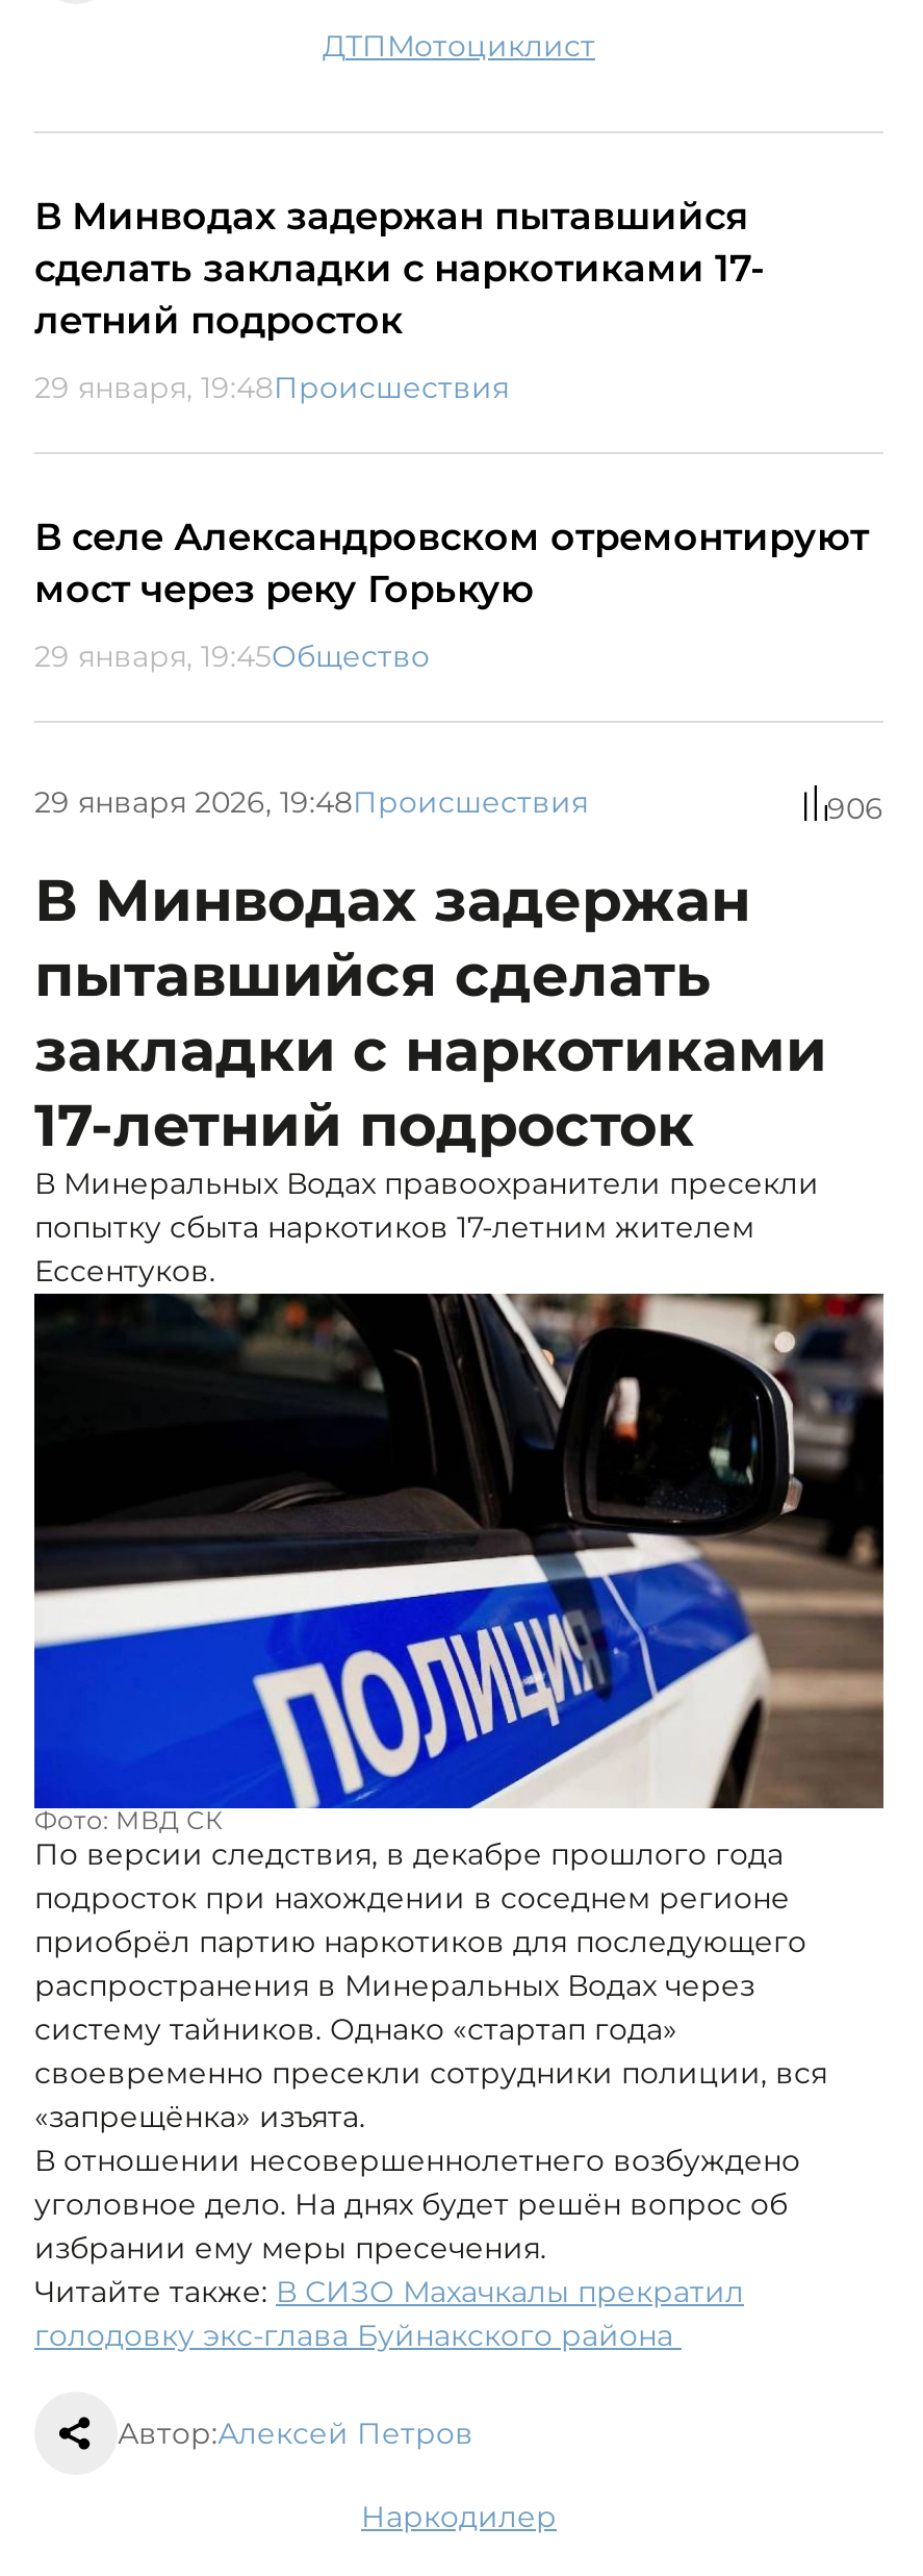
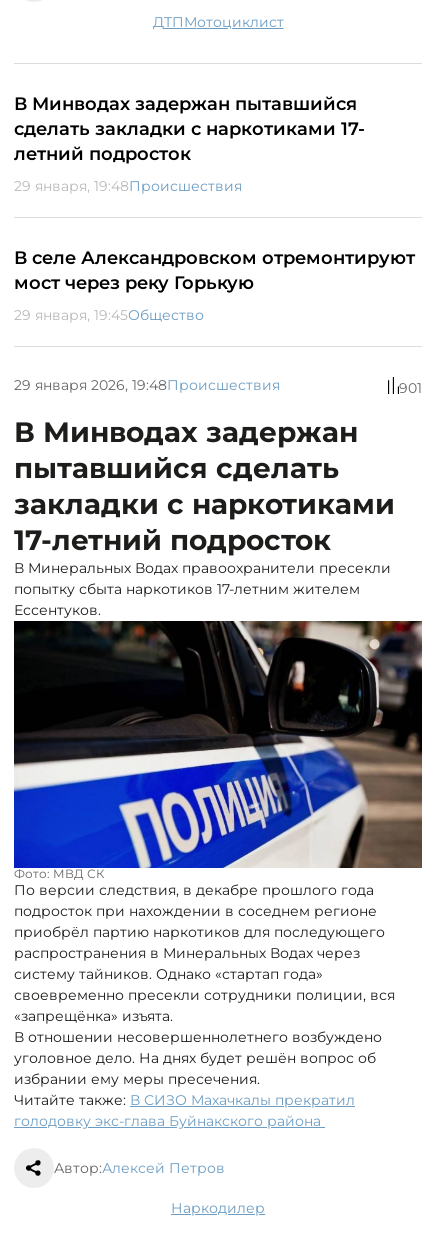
- 906
+ 901
